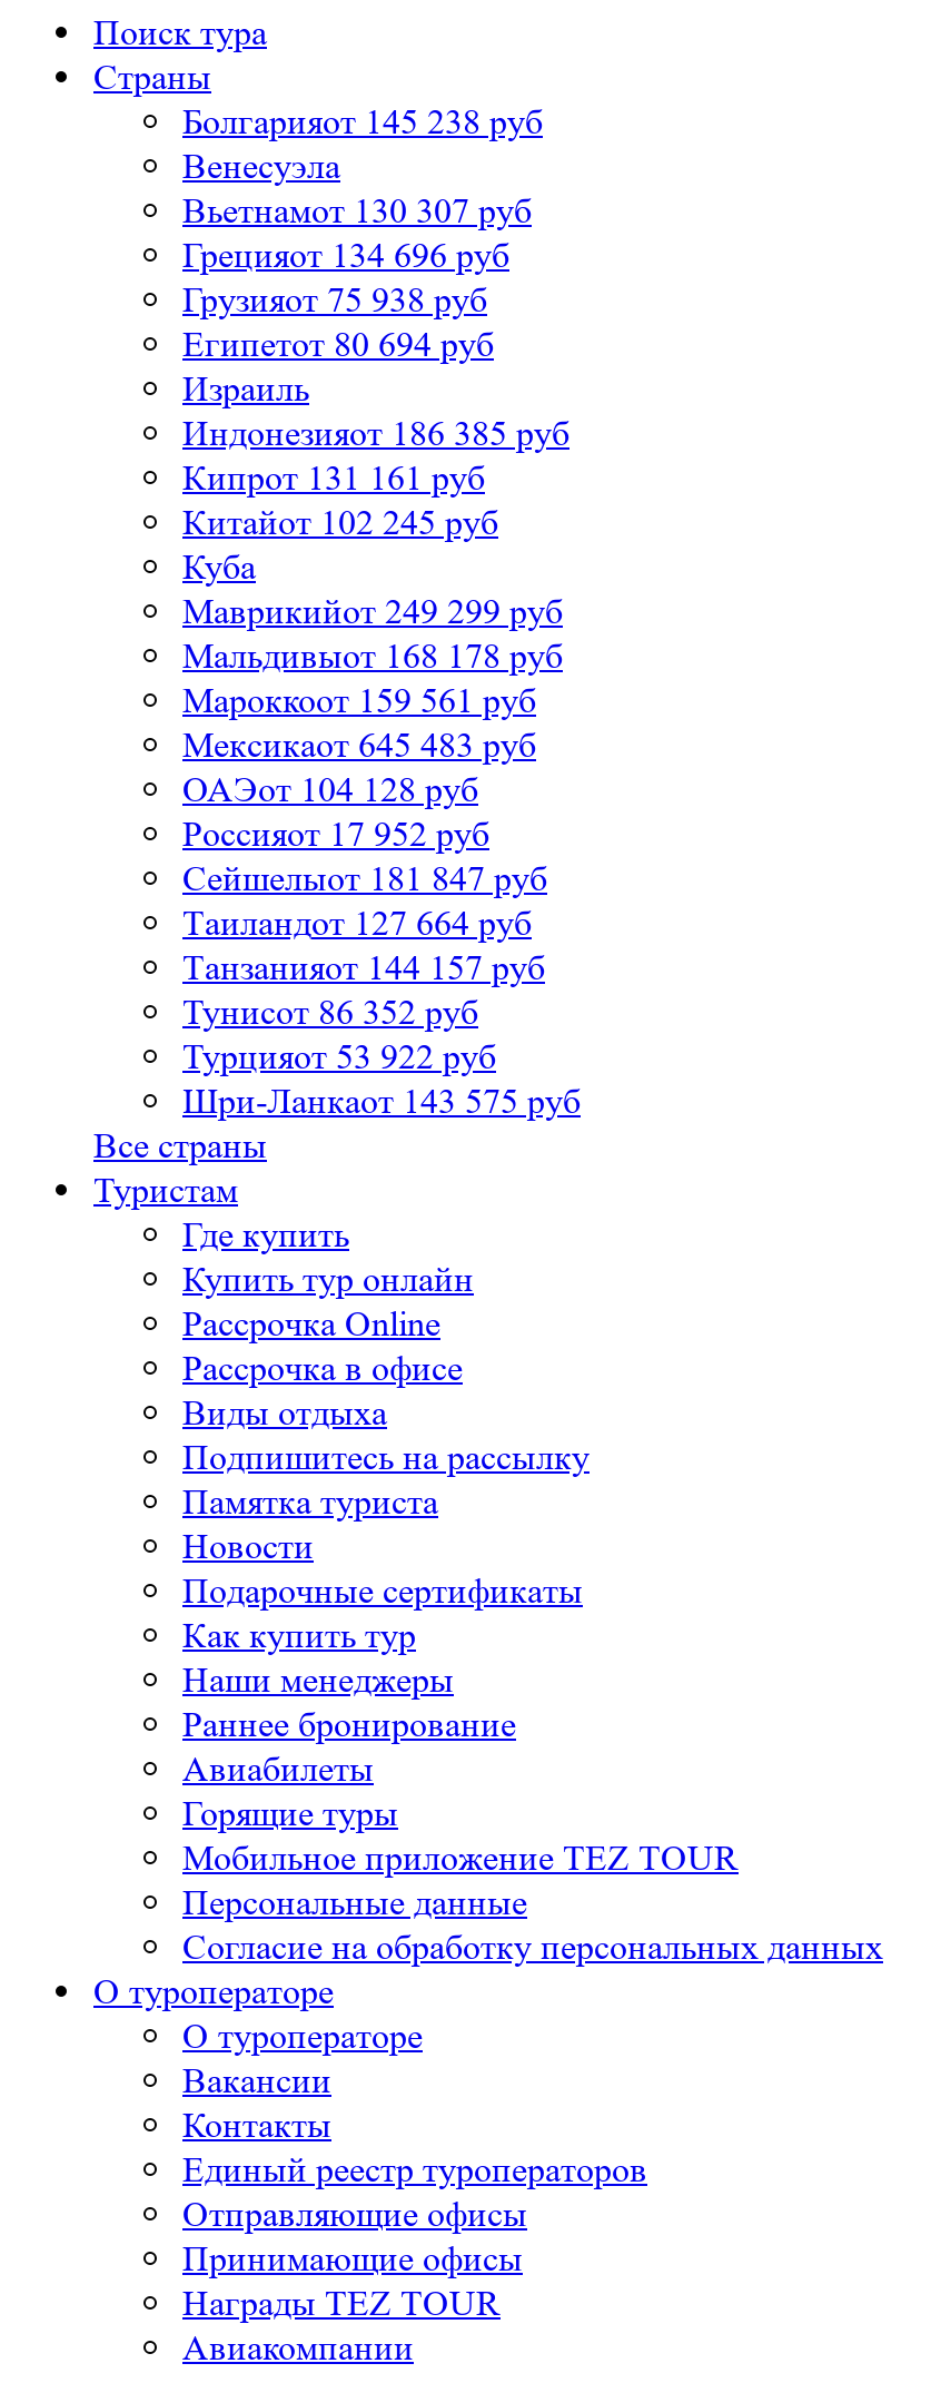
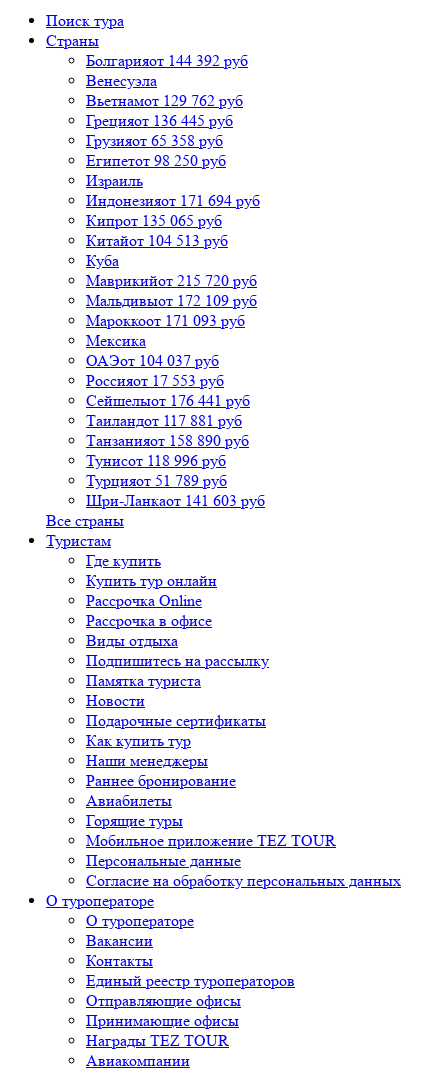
- Болгарияот 145 238 руб
+ Болгарияот 144 392 руб

- Вьетнамот 130 307 руб
+ Вьетнамот 129 762 руб

- Грецияот 134 696 руб
+ Грецияот 136 445 руб

- Грузияот 75 938 руб
+ Грузияот 65 358 руб

- Египетот 80 694 руб
+ Египетот 98 250 руб

- Индонезияот 186 385 руб
+ Индонезияот 171 694 руб

- Кипрот 131 161 руб
+ Кипрот 135 065 руб

- Китайот 102 245 руб
+ Китайот 104 513 руб

- Маврикийот 249 299 руб
- Мальдивыот 168 178 руб
- Мароккоот 159 561 руб
- Мексикаот 645 483 руб
- ОАЭот 104 128 руб
- Россияот 17 952 руб
- Сейшелыот 181 847 руб
- Таиландот 127 664 руб
- Танзанияот 144 157 руб
- Тунисот 86 352 руб
- Турцияот 53 922 руб
- Шри-Ланкаот 143 575 руб
+ Маврикийот 215 720 руб
+ Мальдивыот 172 109 руб
+ Мароккоот 171 093 руб
+ Мексика
+ ОАЭот 104 037 руб
+ Россияот 17 553 руб
+ Сейшелыот 176 441 руб
+ Таиландот 117 881 руб
+ Танзанияот 158 890 руб
+ Тунисот 118 996 руб
+ Турцияот 51 789 руб
+ Шри-Ланкаот 141 603 руб
